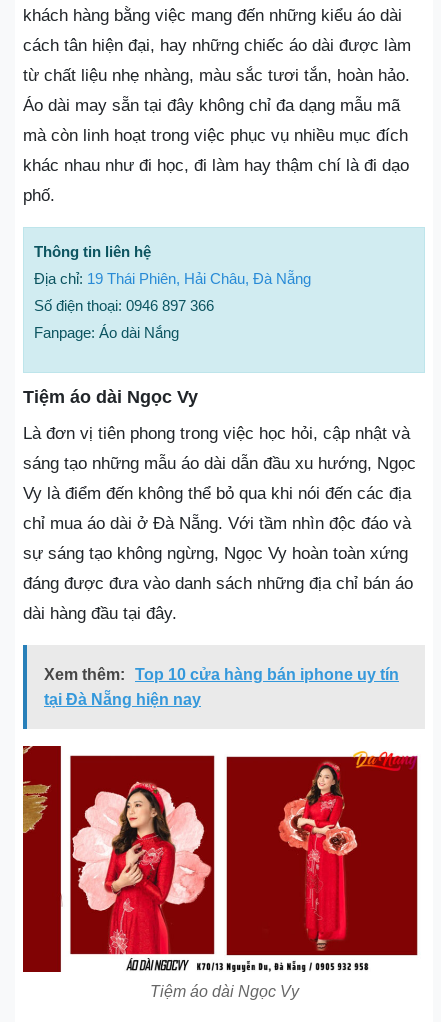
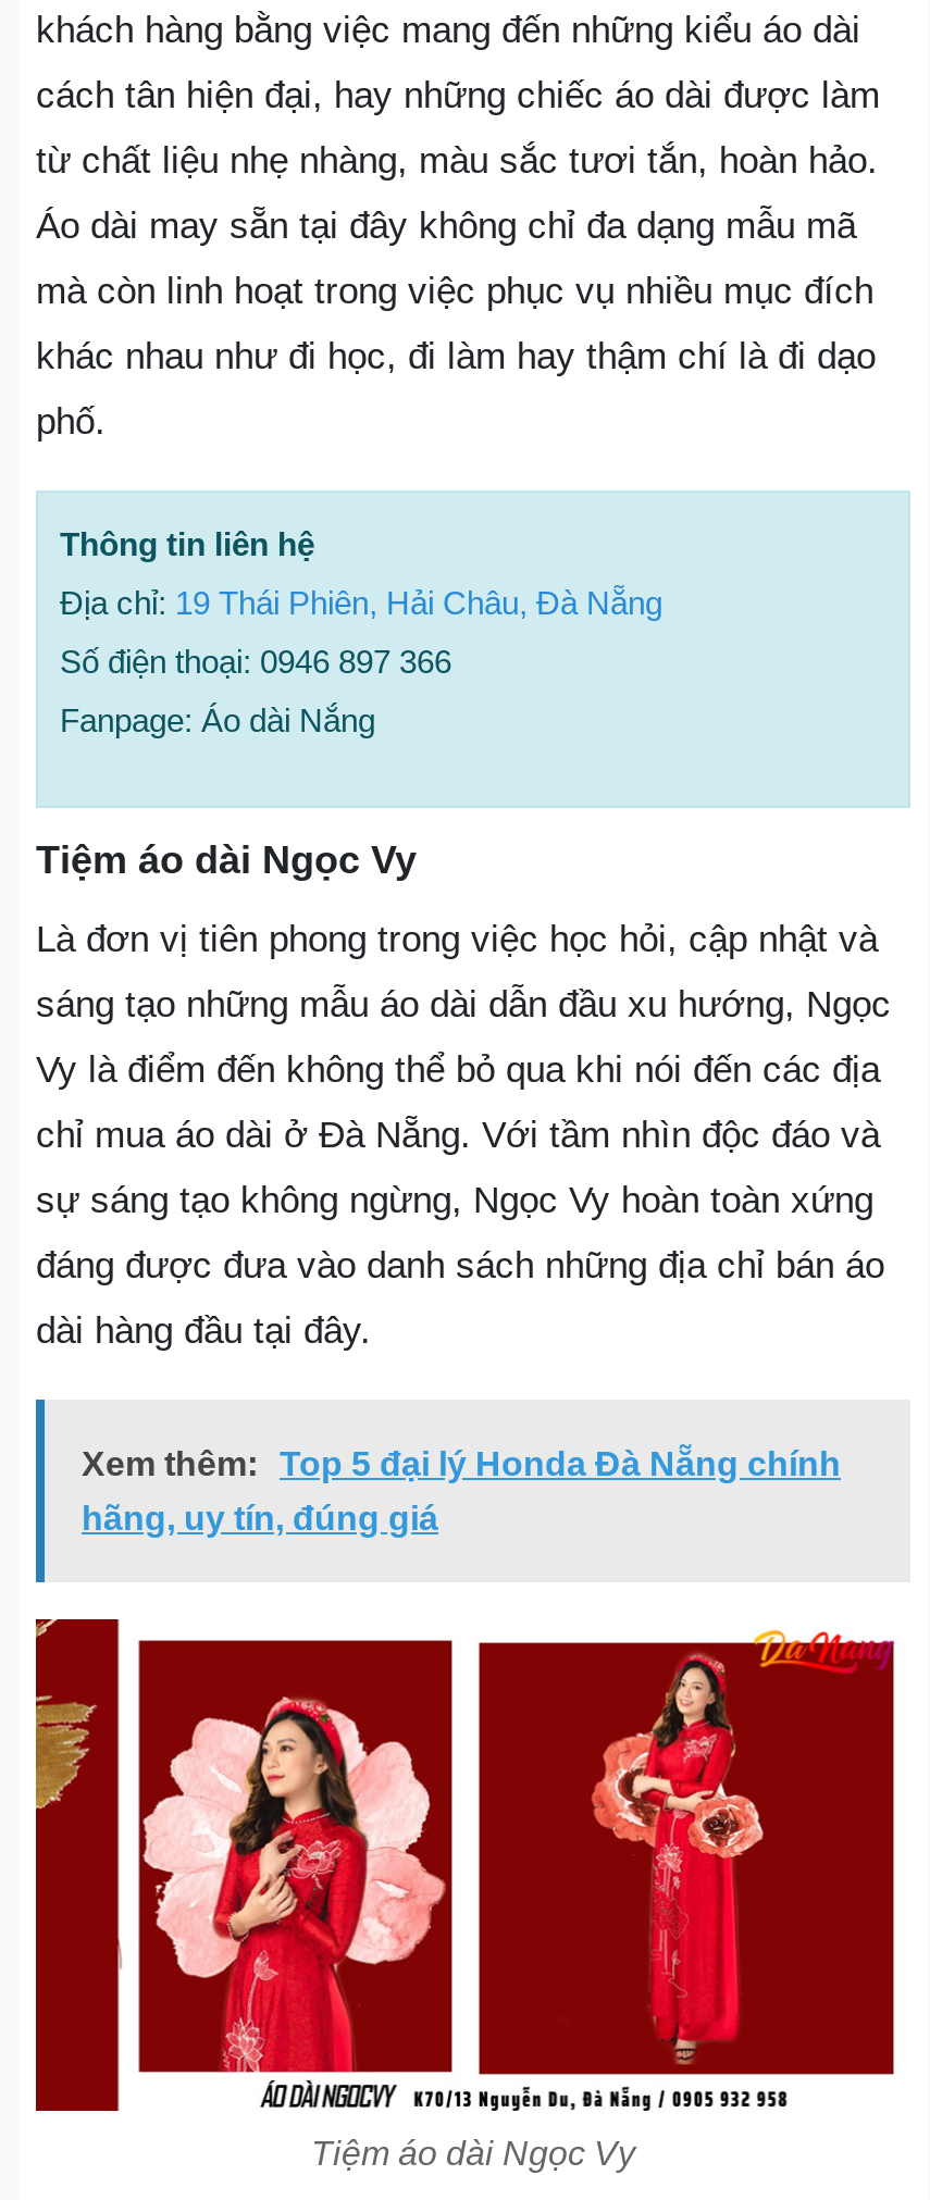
- Xem thêm: Top 10 cửa hàng bán iphone uy tín
+ Xem thêm: Top 5 đại lý Honda Đà Nẵng chính

- tại Đà Nẵng hiện nay
+ hãng, uy tín, đúng giá
